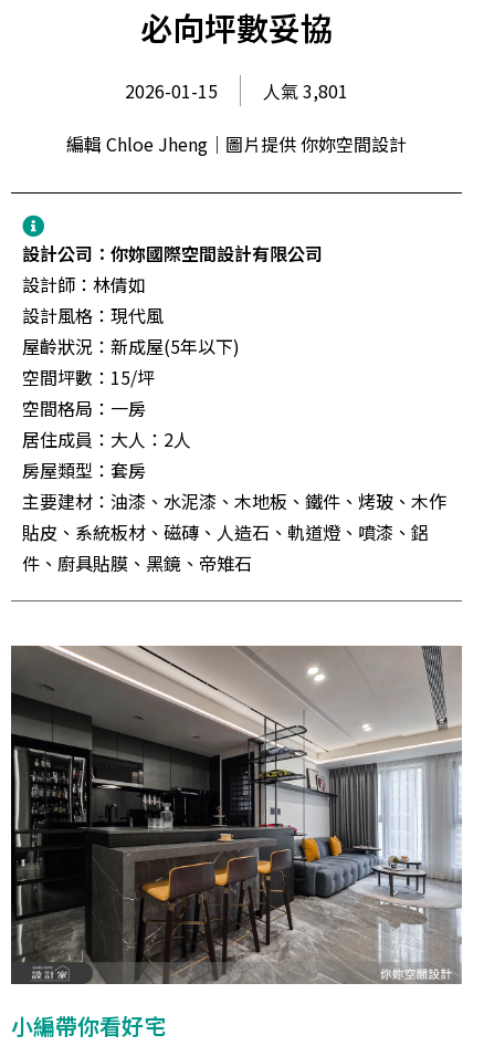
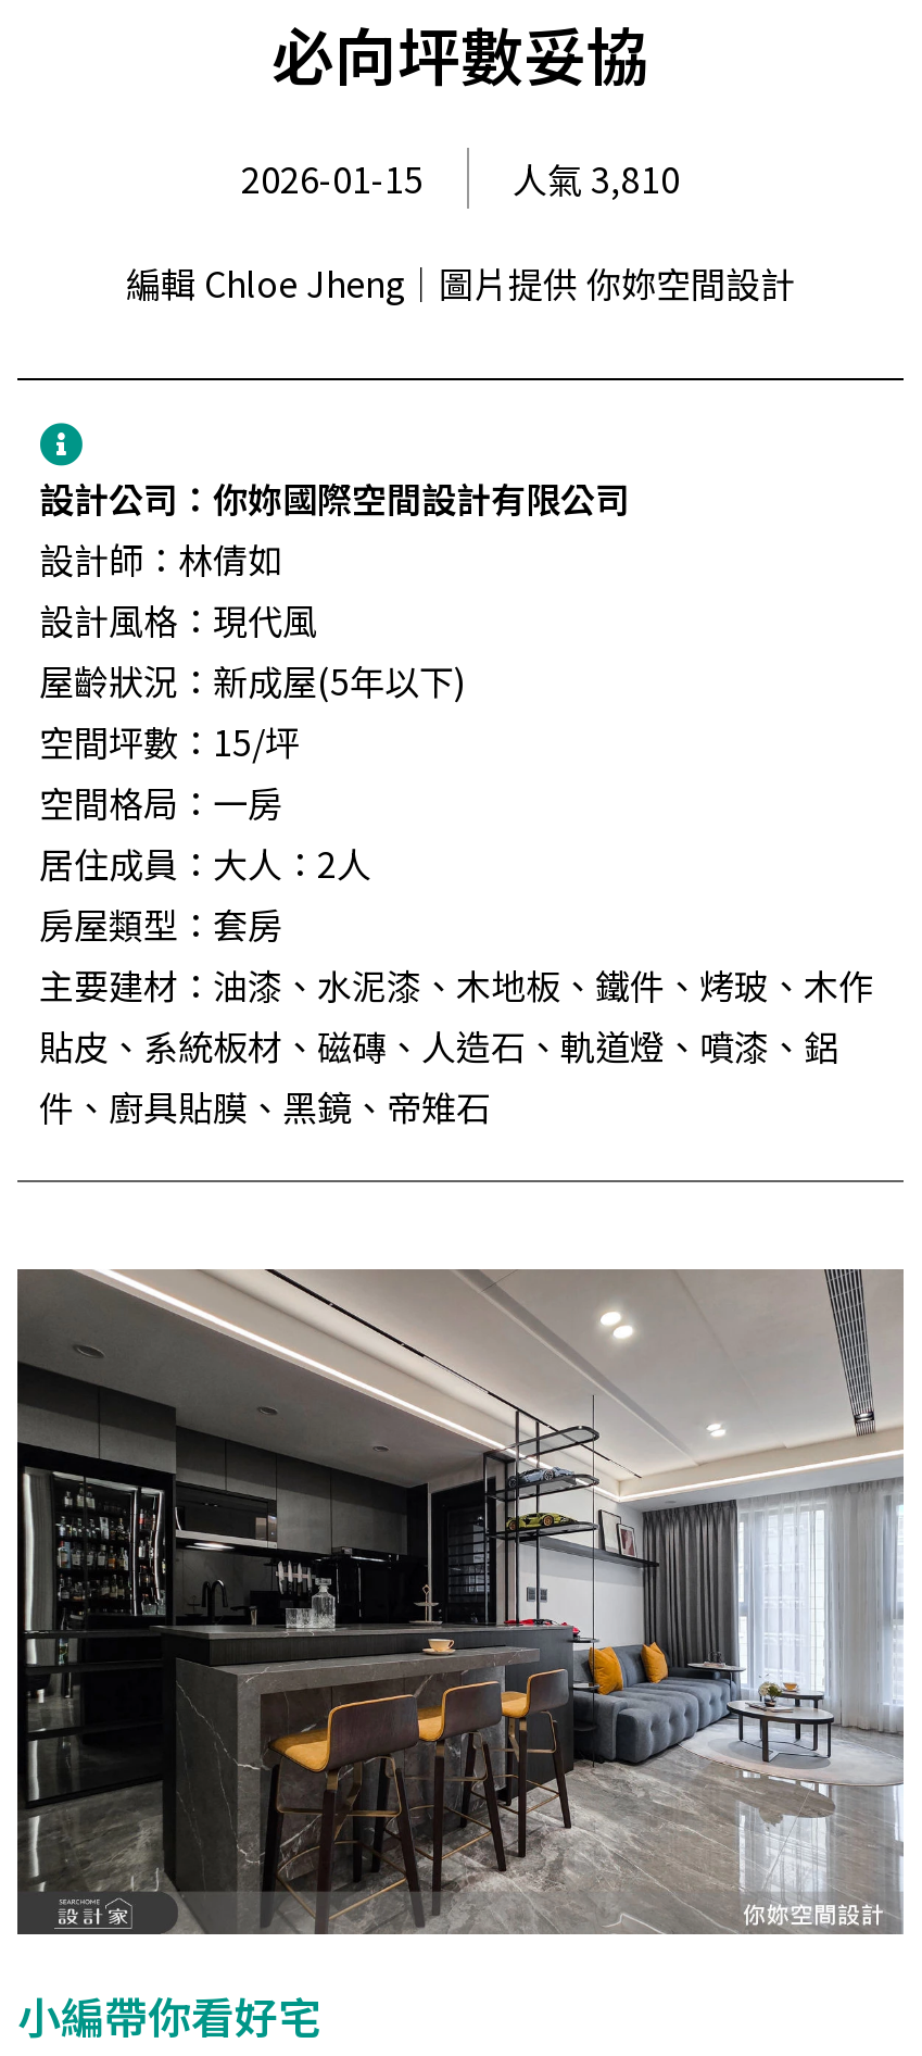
- 2026-01-15 人氣 3,801
+ 2026-01-15 人氣 3,810
